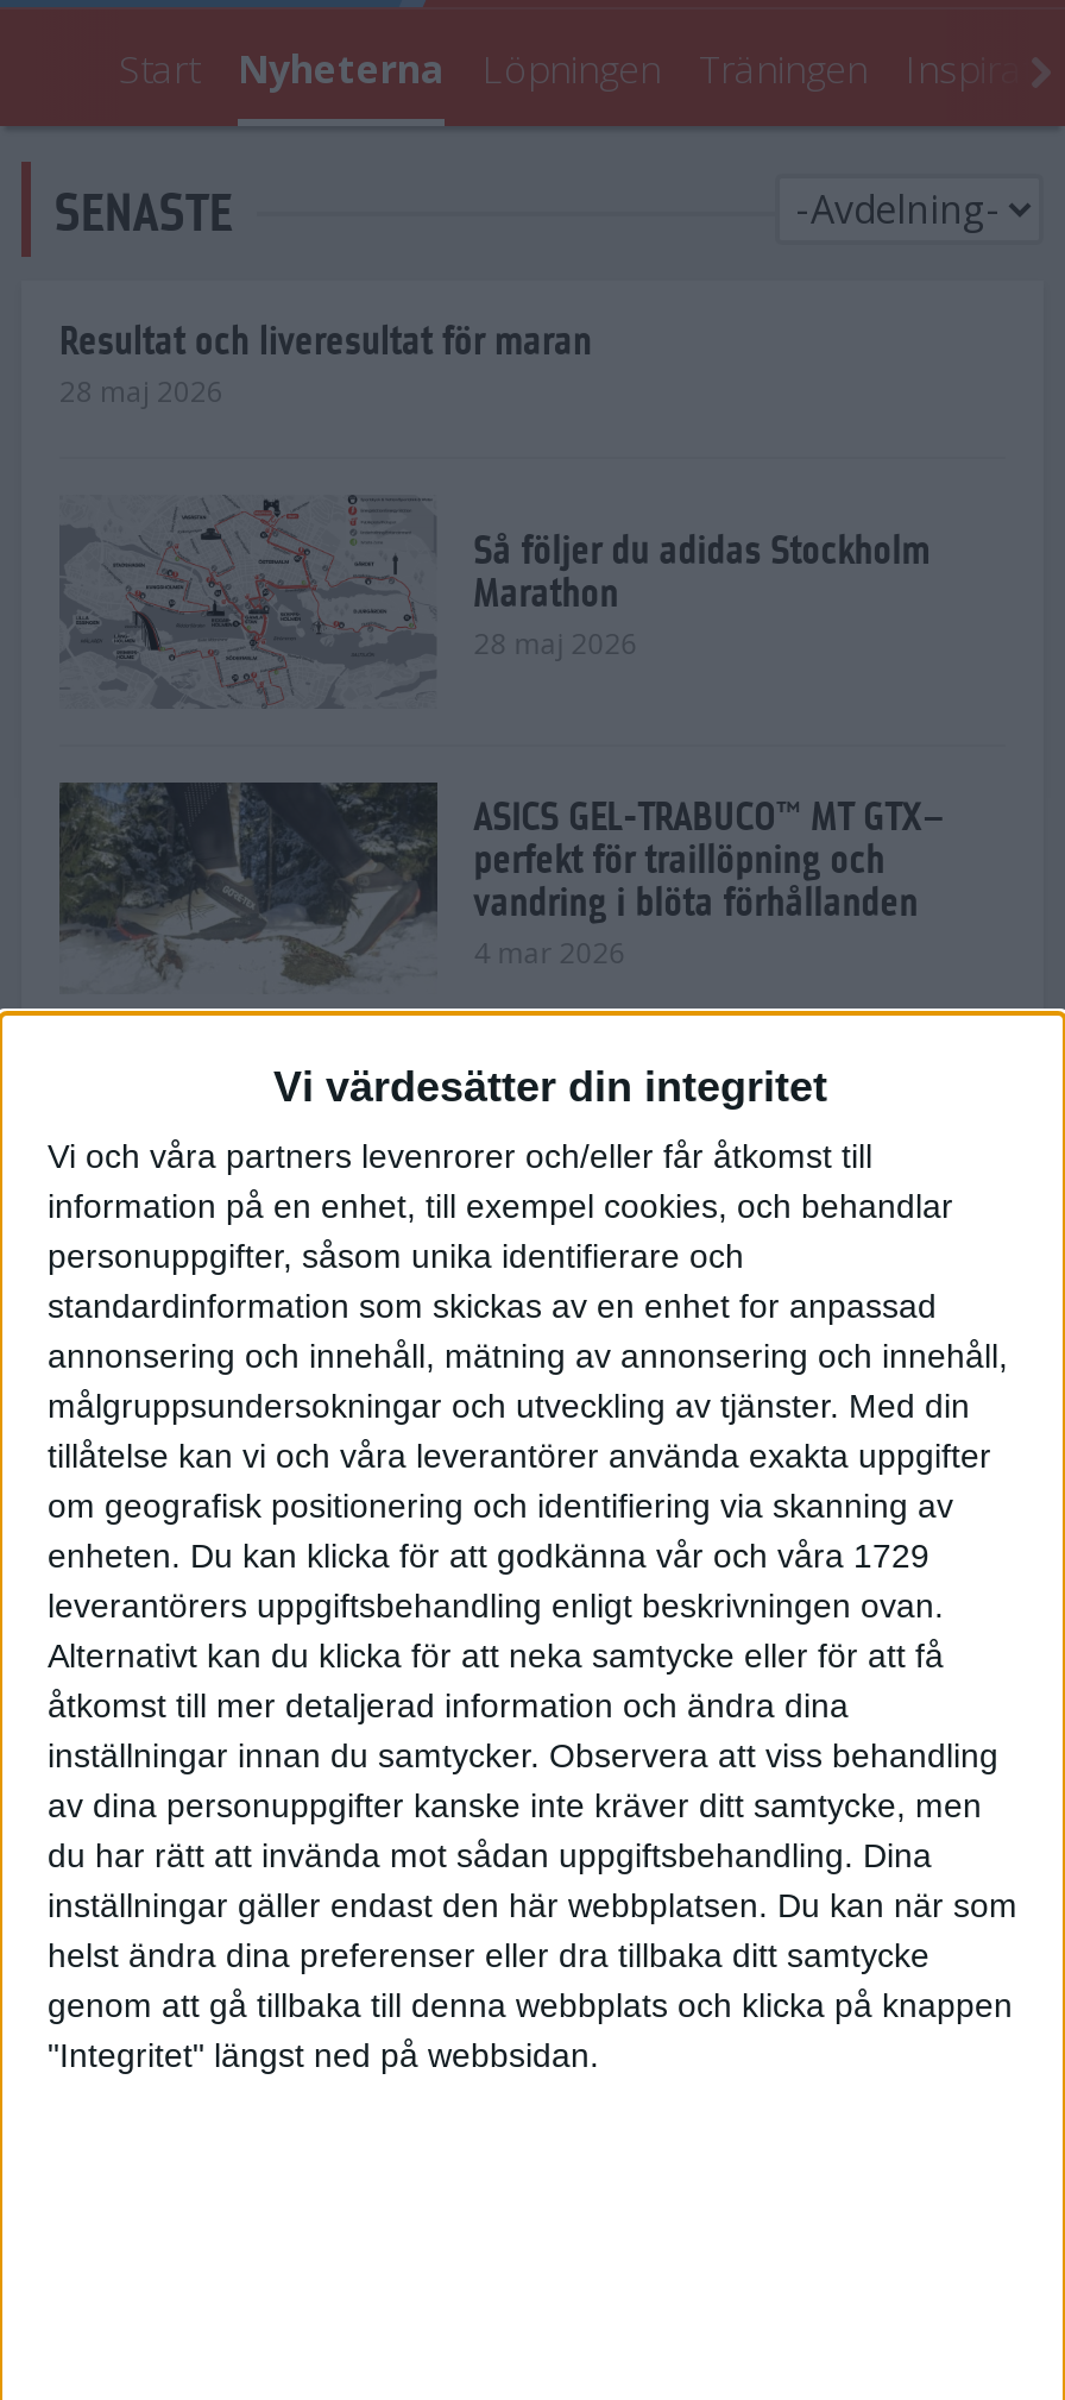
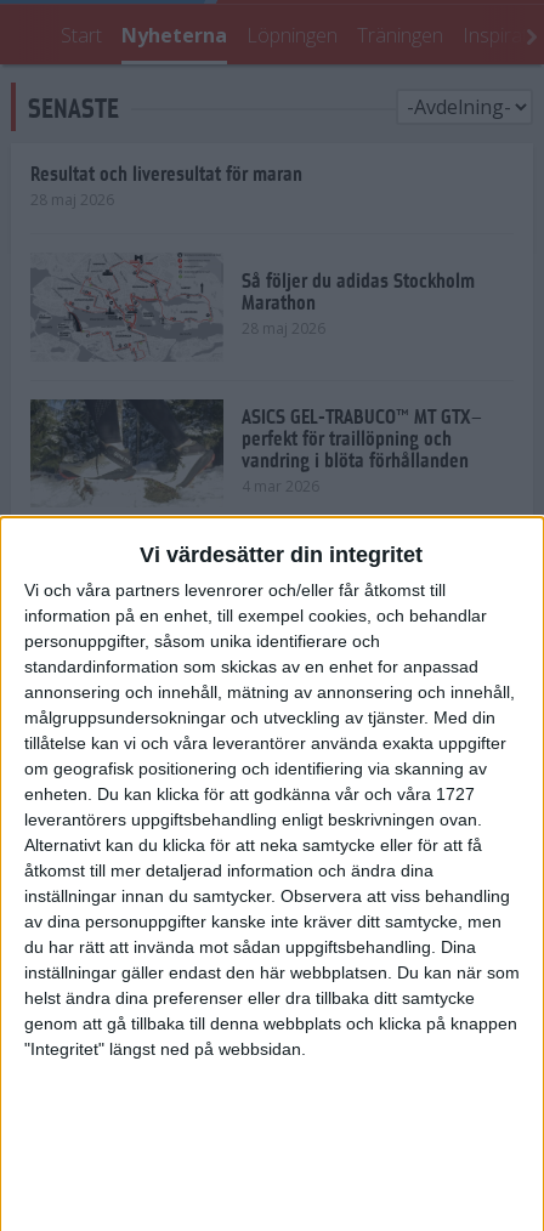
- enheten. Du kan klicka för att godkänna vår och våra 1729
+ enheten. Du kan klicka för att godkänna vår och våra 1727
